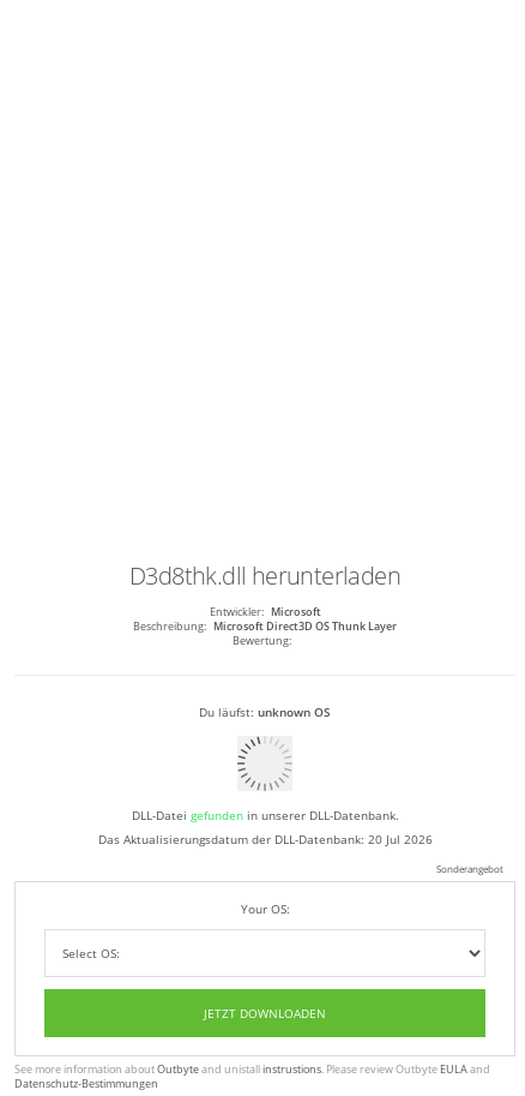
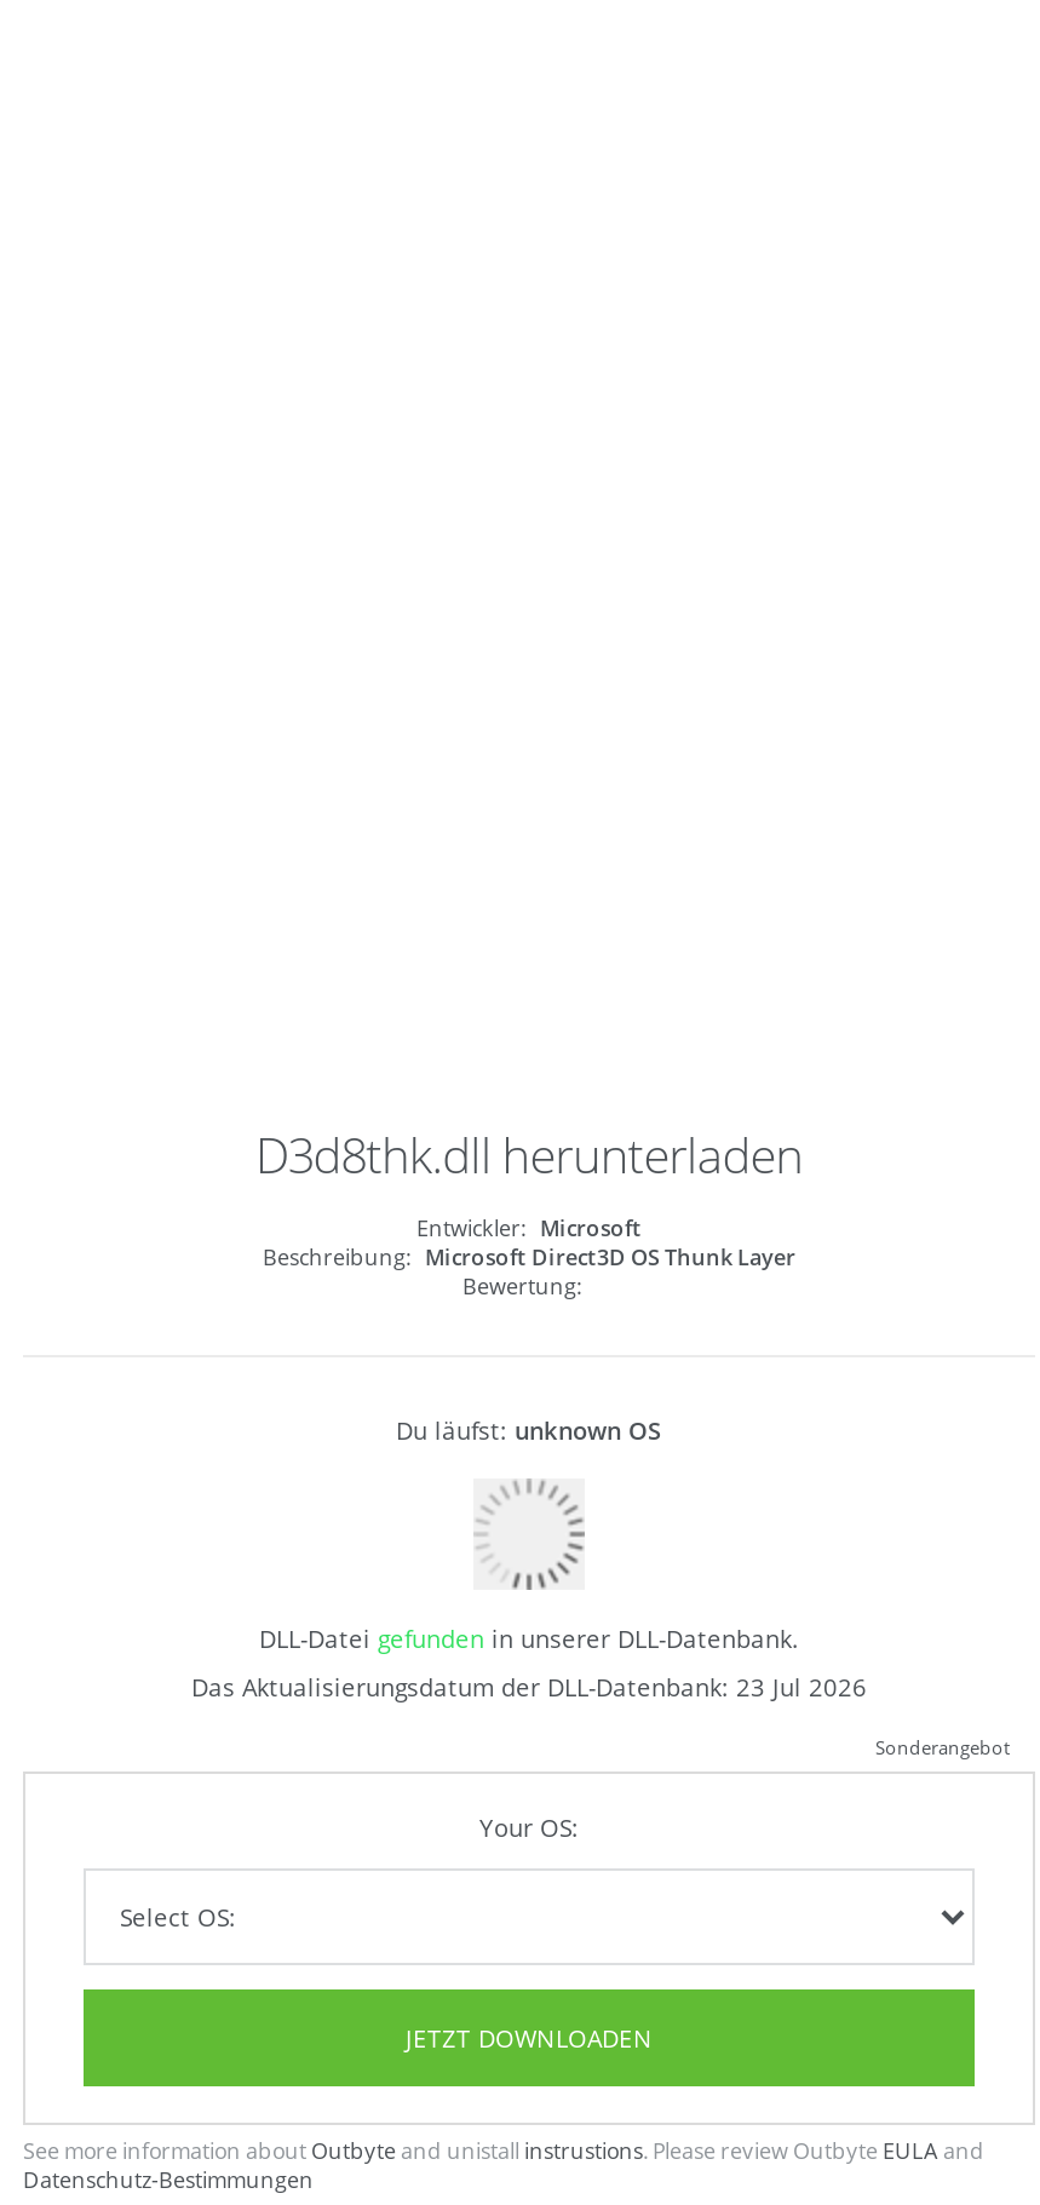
- Das Aktualisierungsdatum der DLL-Datenbank: 20 Jul 2026
+ Das Aktualisierungsdatum der DLL-Datenbank: 23 Jul 2026
